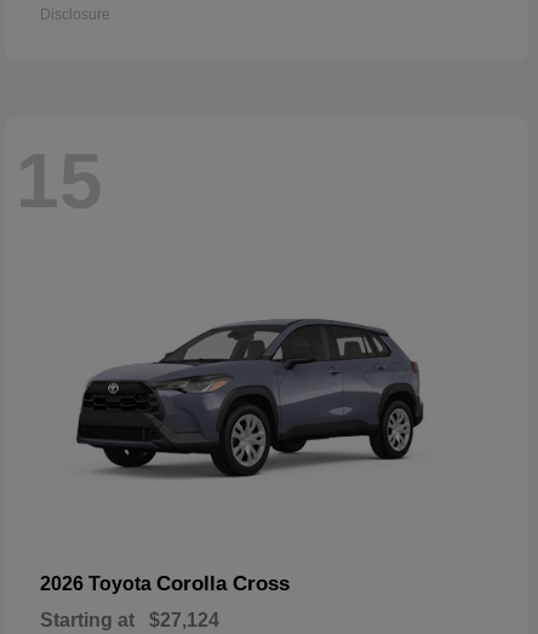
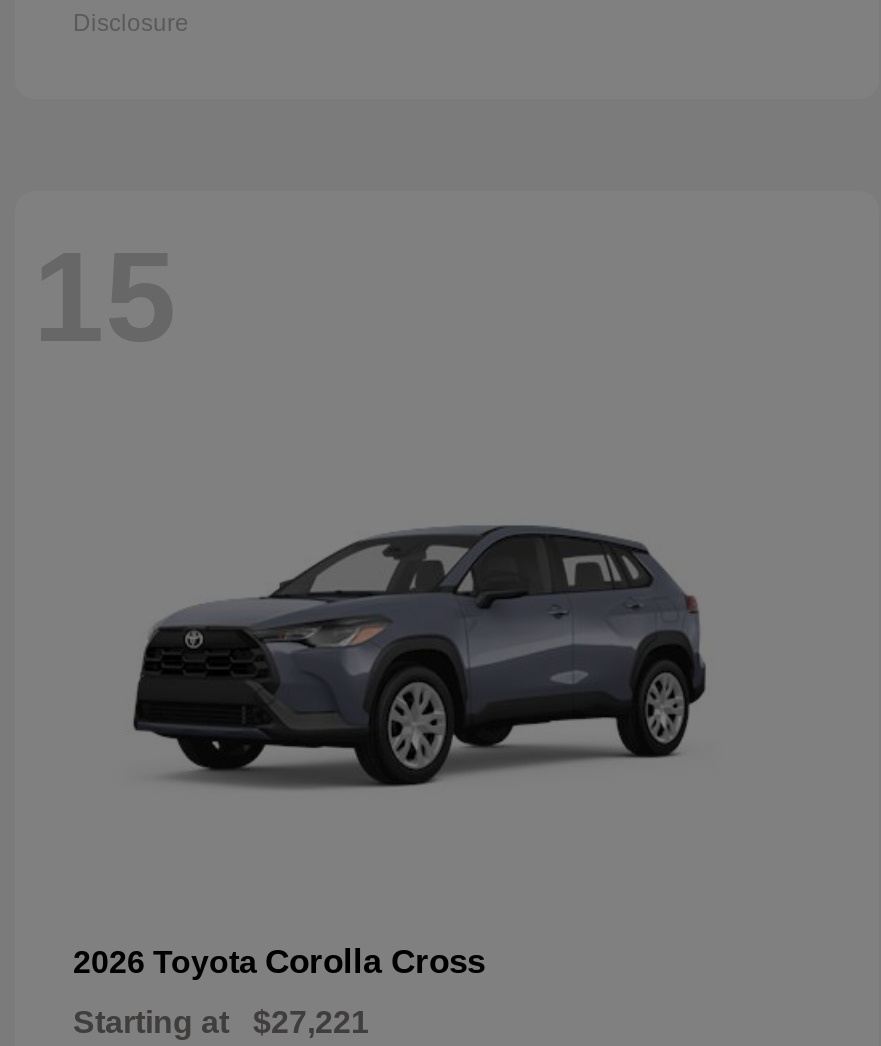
- Starting at $27,124
+ Starting at $27,221
